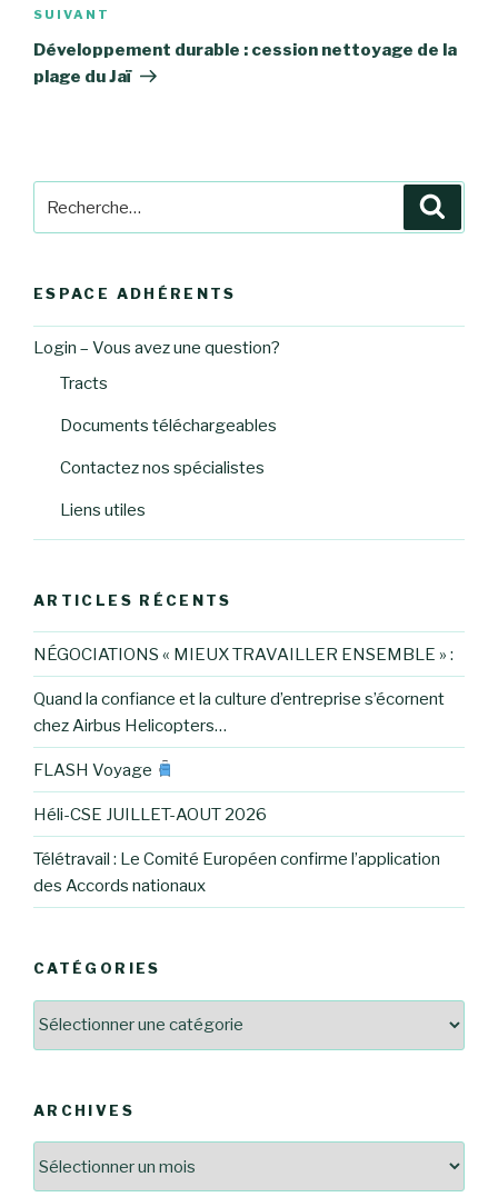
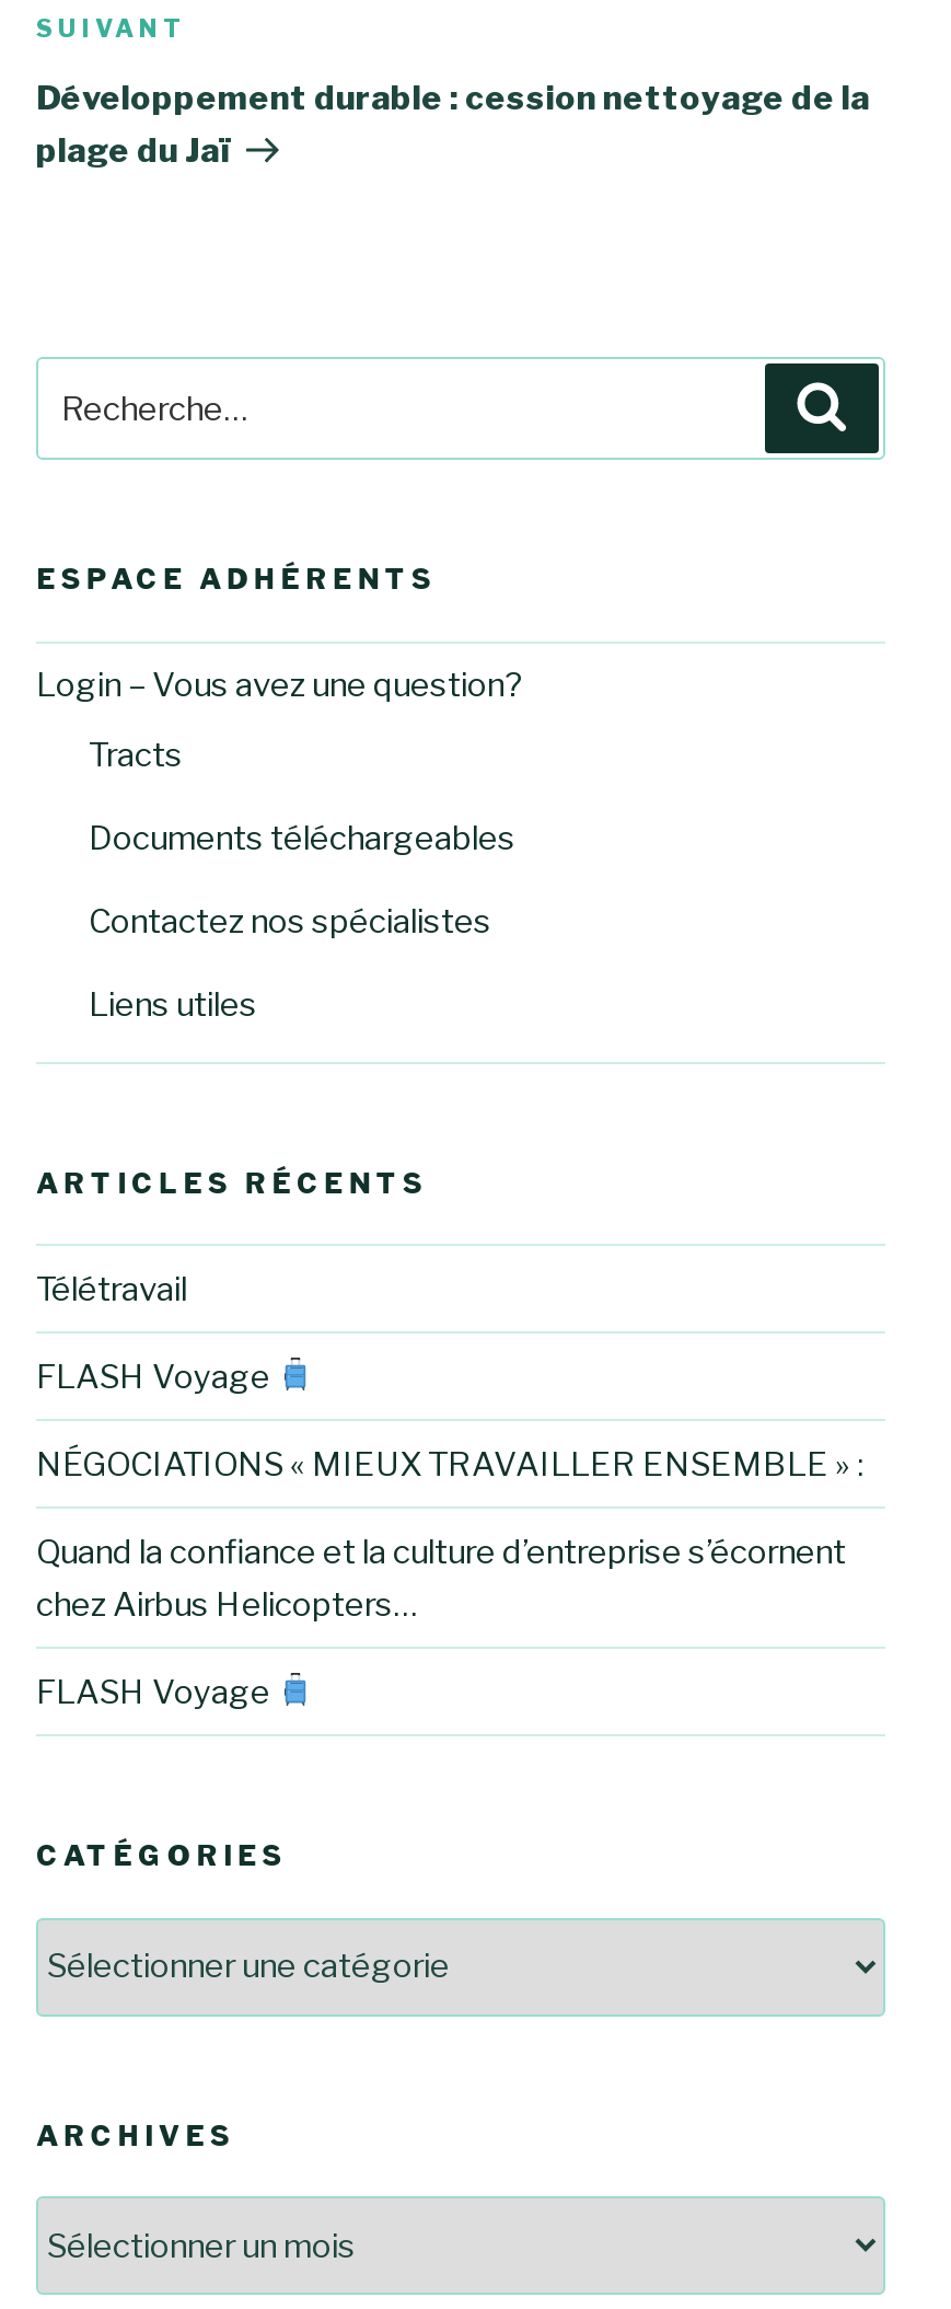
+ Télétravail
+ FLASH Voyage

moved down: NÉGOCIATIONS « MIEUX TRAVAILLER ENSEMBLE » : | Quand la confiance et la culture d’entreprise s’écornent | chez Airbus Helicopters… | FLASH Voyage

- Héli-CSE JUILLET-AOUT 2026
- Télétravail : Le Comité Européen confirme l’application
- des Accords nationaux
